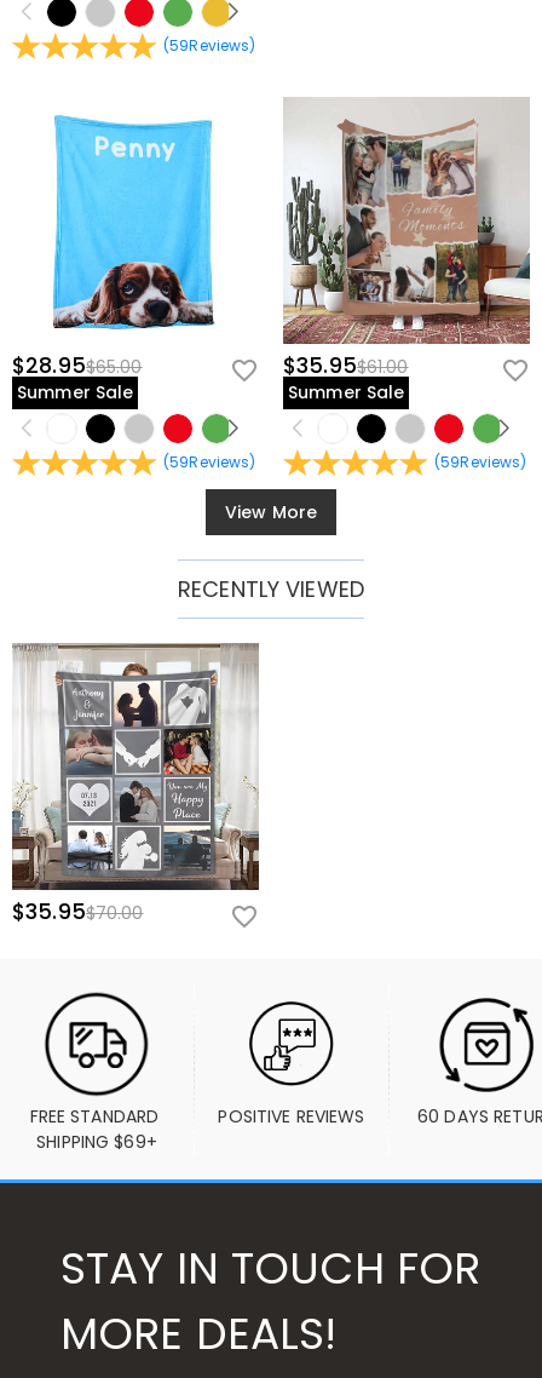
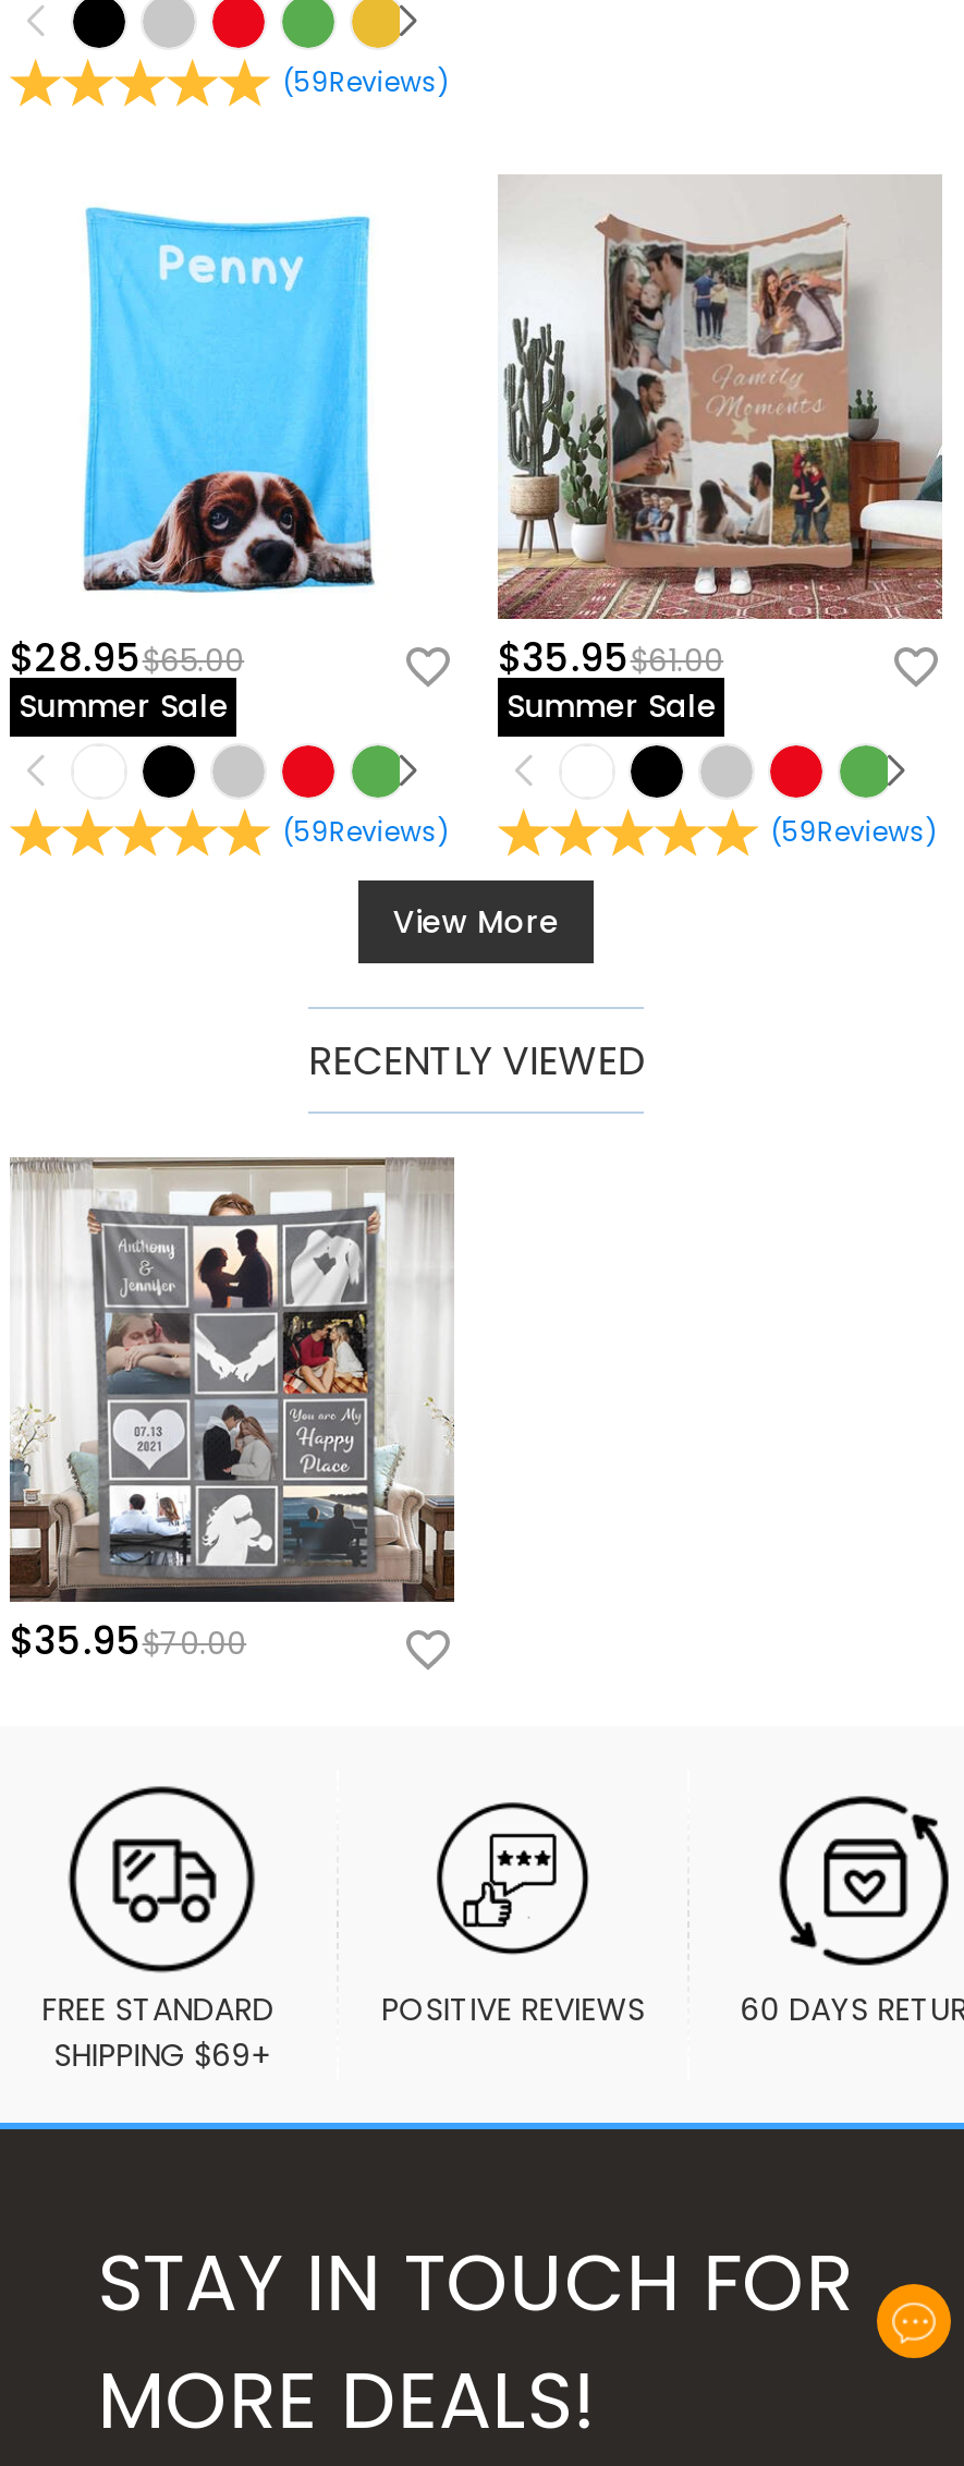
+ [image]
